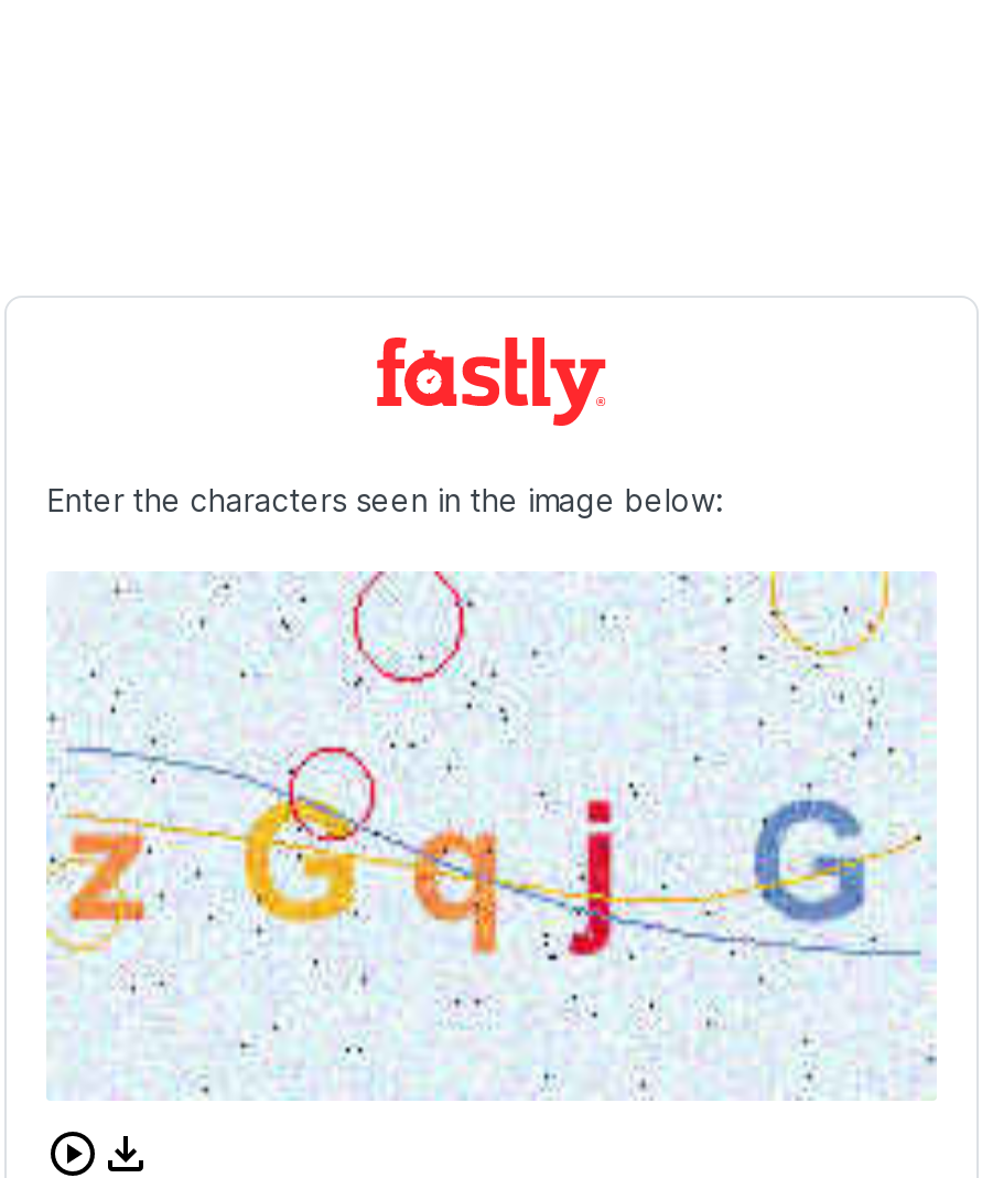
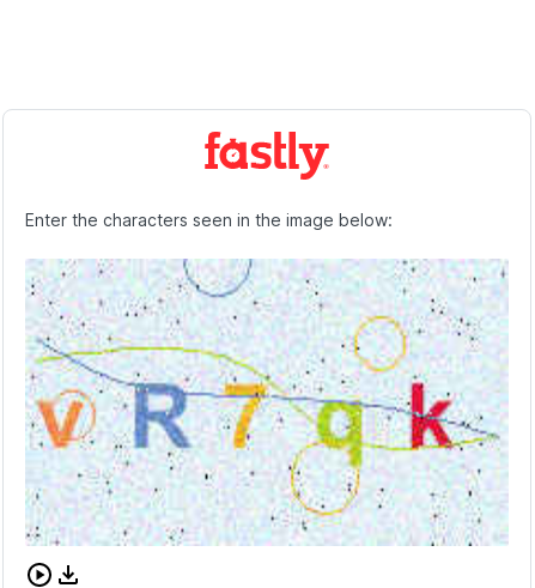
- [image]
+ [image]
